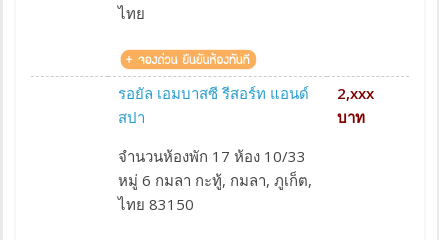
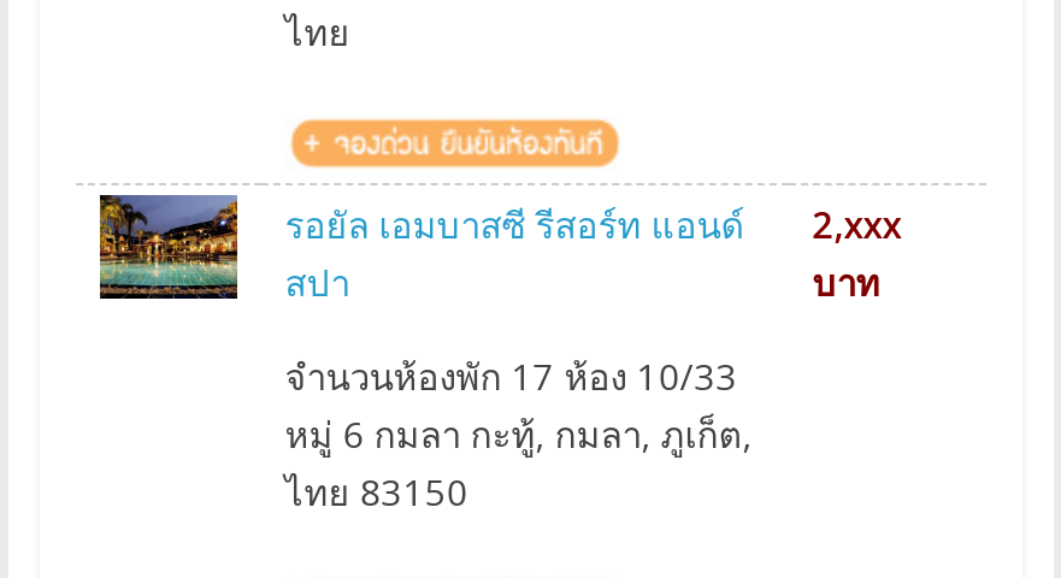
+ [image]
